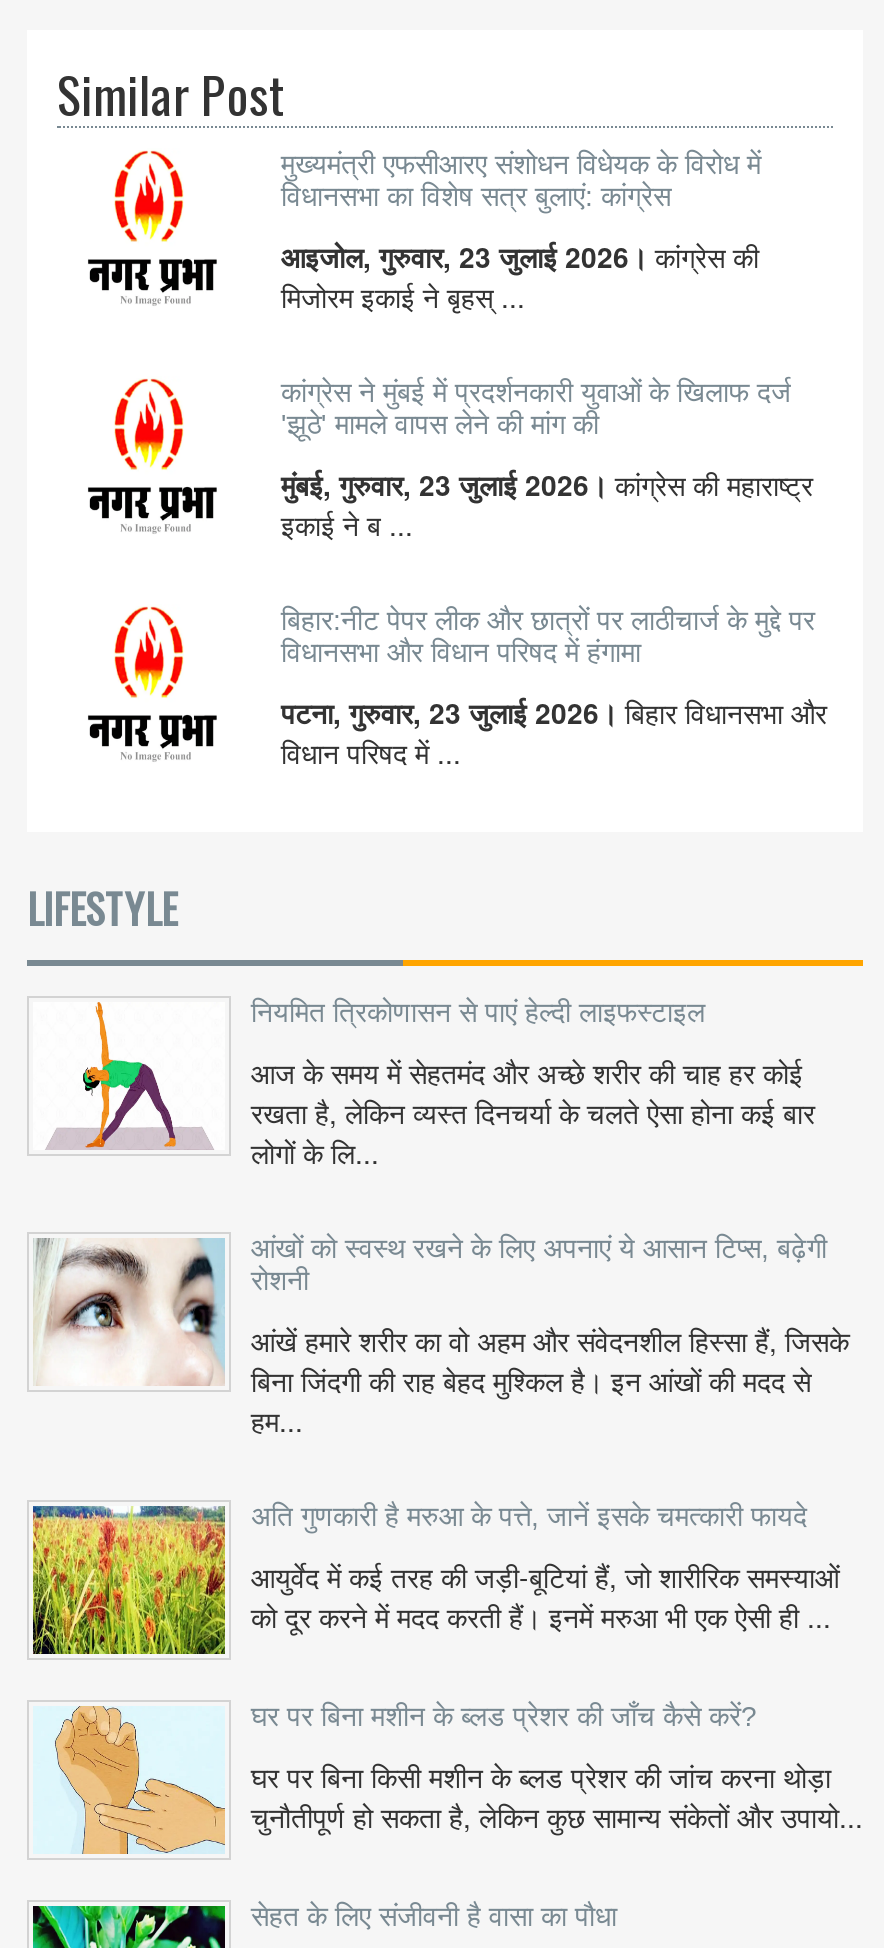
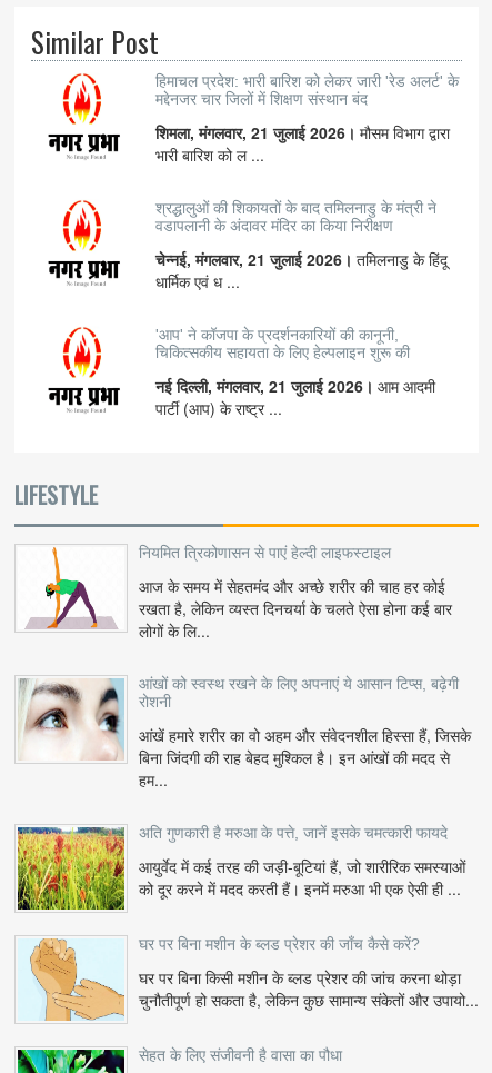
- मुख्यमंत्री एफसीआरए संशोधन विधेयक के विरोध में
- विधानसभा का विशेष सत्र बुलाएं: कांग्रेस
+ हिमाचल प्रदेश: भारी बारिश को लेकर जारी 'रेड अलर्ट' के
+ मद्देनजर चार जिलों में शिक्षण संस्थान बंद

- आइजोल, गुरुवार, 23 जुलाई 2026। कांग्रेस की
- मिजोरम इकाई ने बृहस् ...
+ शिमला, मंगलवार, 21 जुलाई 2026। मौसम विभाग द्वारा
+ भारी बारिश को ल ...

- कांग्रेस ने मुंबई में प्रदर्शनकारी युवाओं के खिलाफ दर्ज
- 'झूठे' मामले वापस लेने की मांग की
+ श्रद्धालुओं की शिकायतों के बाद तमिलनाडु के मंत्री ने
+ वडापलानी के अंदावर मंदिर का किया निरीक्षण

- मुंबई, गुरुवार, 23 जुलाई 2026। कांग्रेस की महाराष्ट्र
- इकाई ने ब ...
+ चेन्नई, मंगलवार, 21 जुलाई 2026। तमिलनाडु के हिंदू
+ धार्मिक एवं ध ...

- बिहार:नीट पेपर लीक और छात्रों पर लाठीचार्ज के मुद्दे पर
- विधानसभा और विधान परिषद में हंगामा
+ 'आप' ने कॉजपा के प्रदर्शनकारियों की कानूनी,
+ चिकित्सकीय सहायता के लिए हेल्पलाइन शुरू की

- पटना, गुरुवार, 23 जुलाई 2026। बिहार विधानसभा और
- विधान परिषद में ...
+ नई दिल्ली, मंगलवार, 21 जुलाई 2026। आम आदमी
+ पार्टी (आप) के राष्ट्र ...
